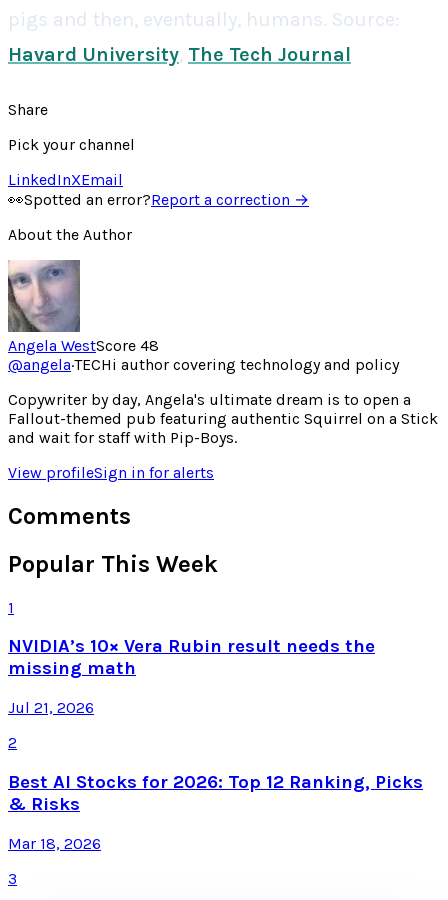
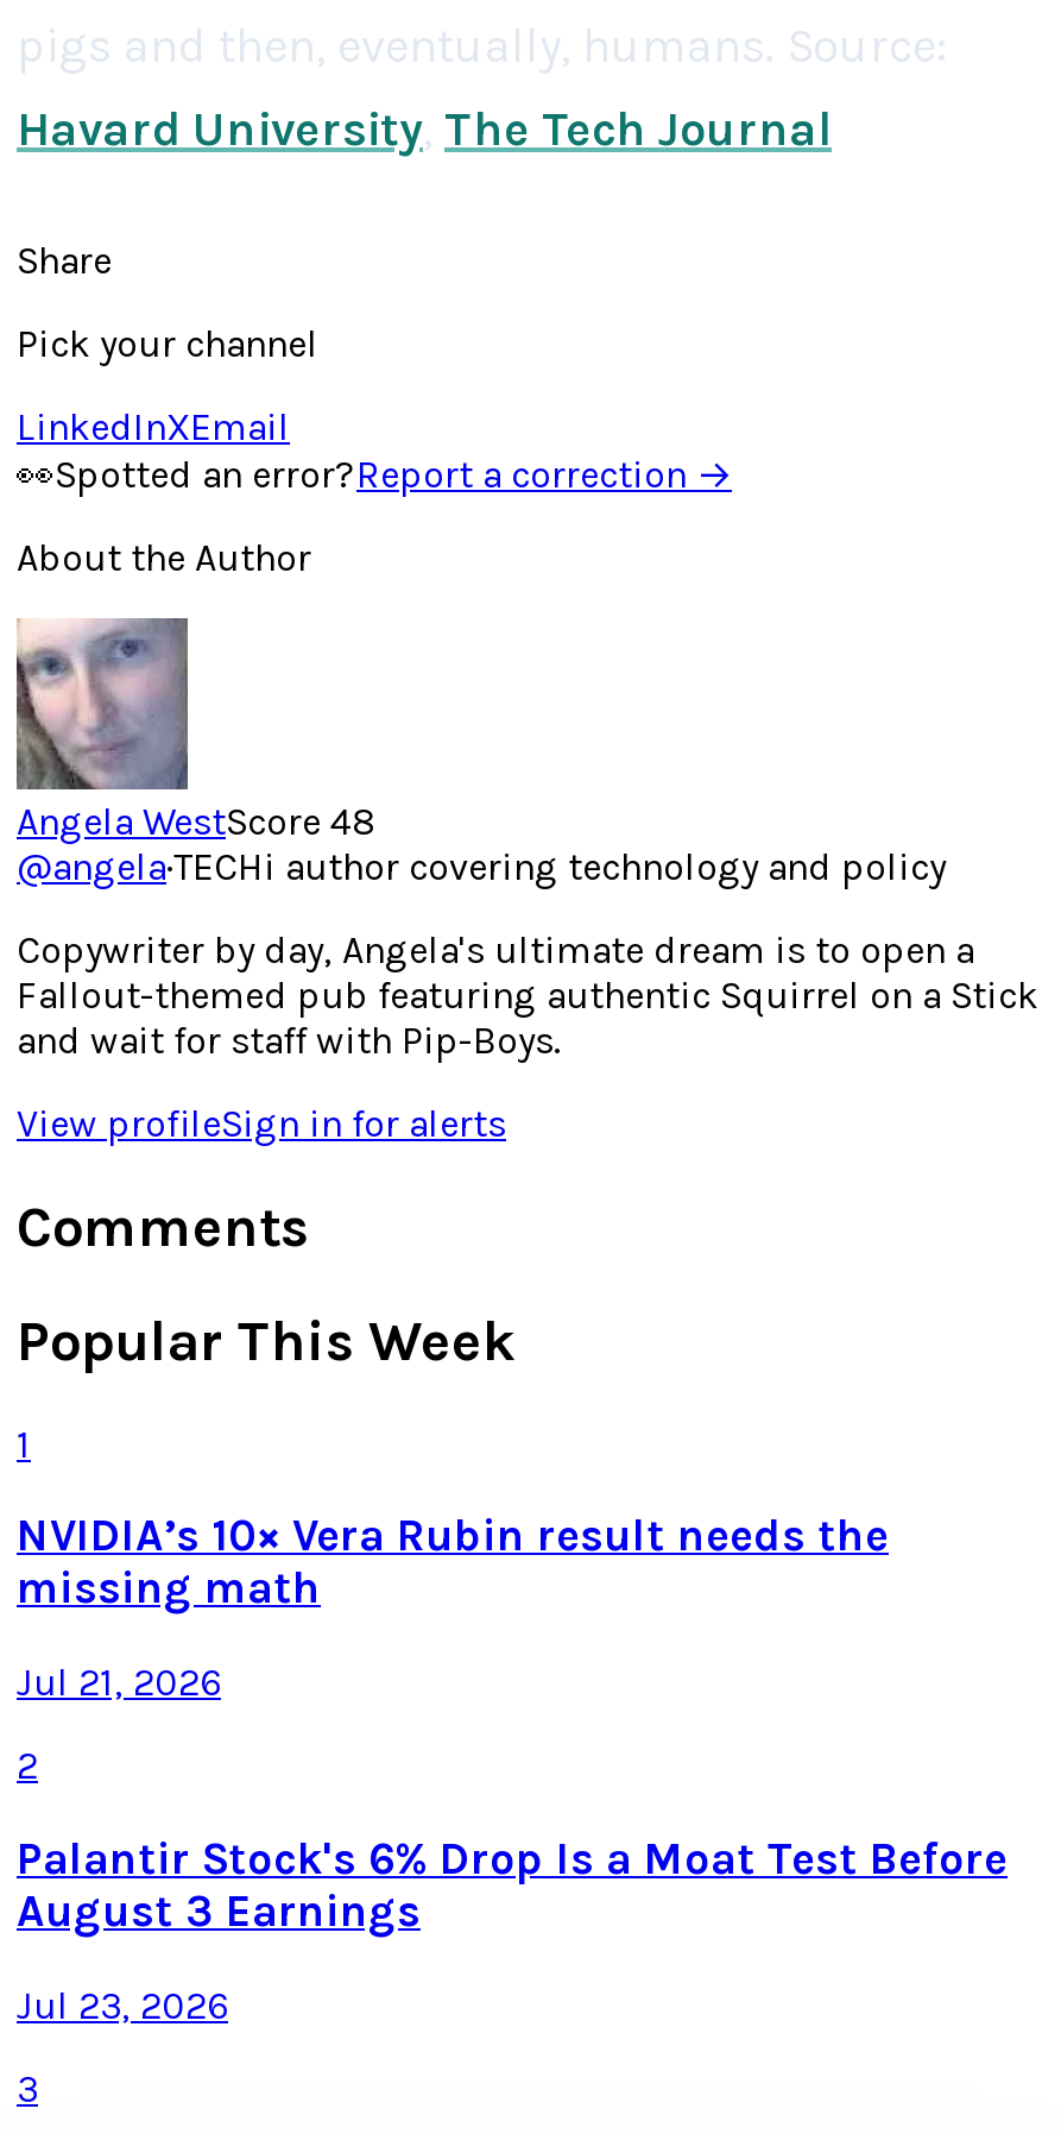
- Best AI Stocks for 2026: Top 12 Ranking, Picks
- & Risks
+ Palantir Stock's 6% Drop Is a Moat Test Before
+ August 3 Earnings

- Mar 18, 2026
+ Jul 23, 2026
